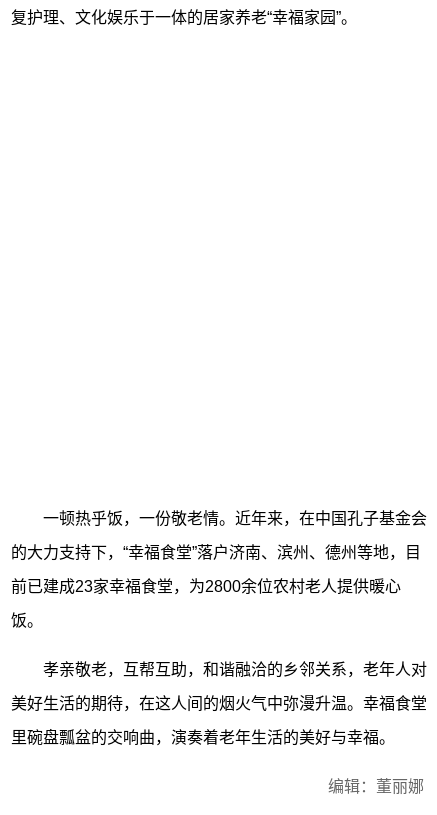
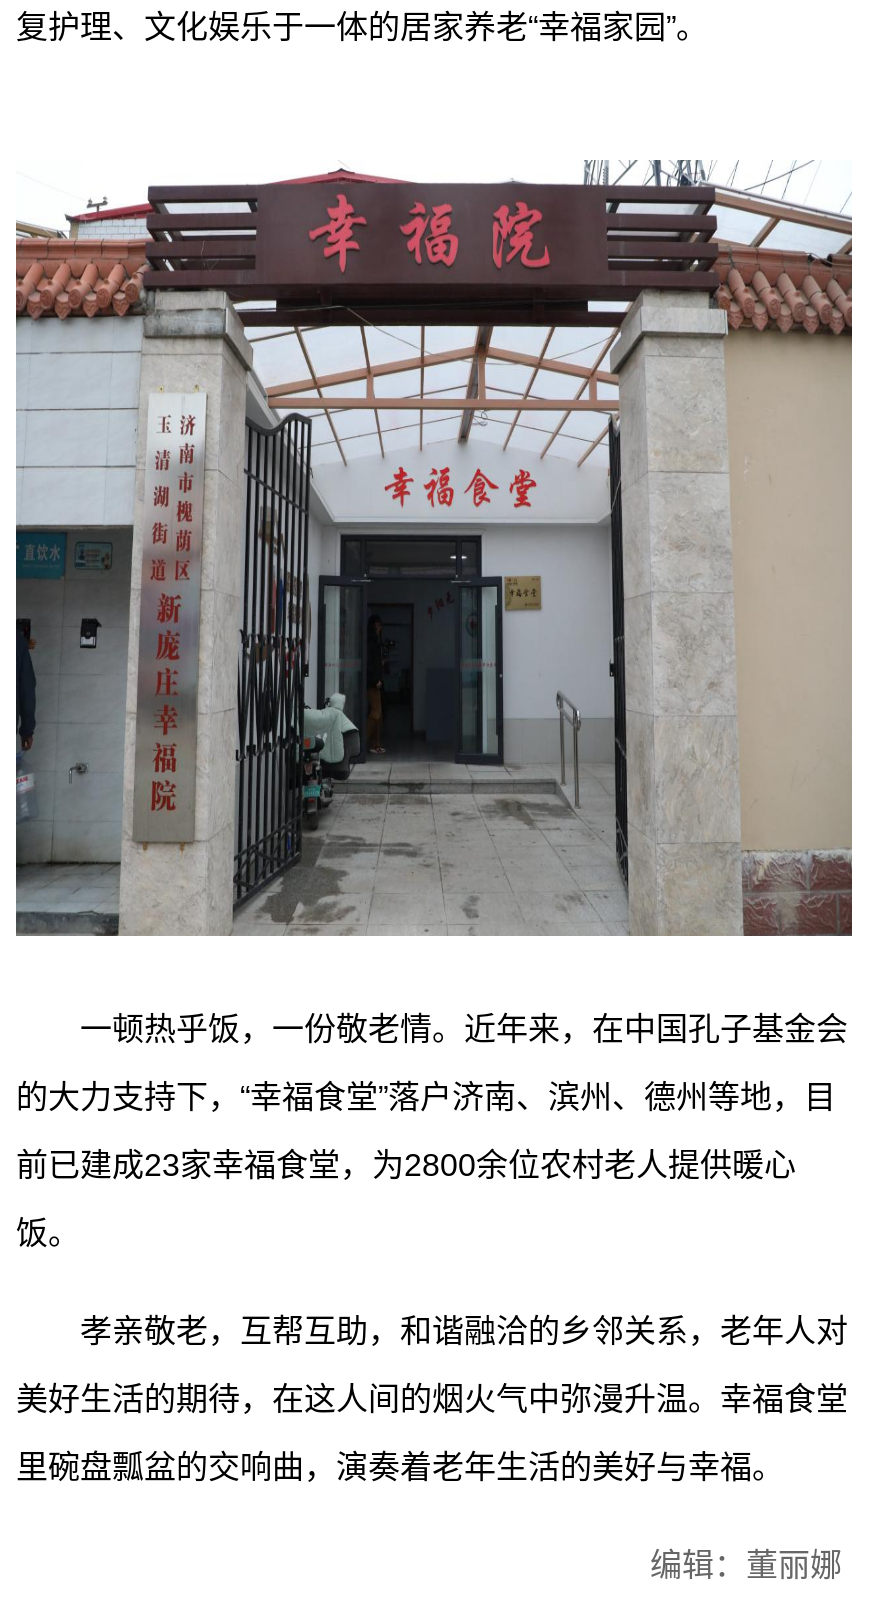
+ [image]
